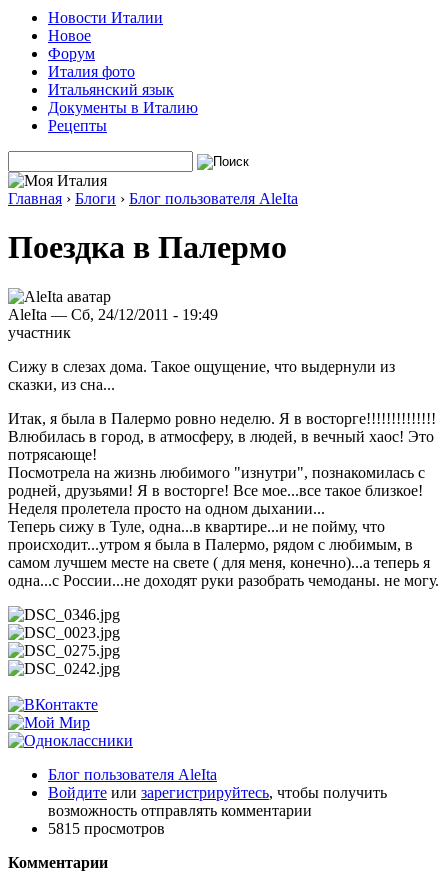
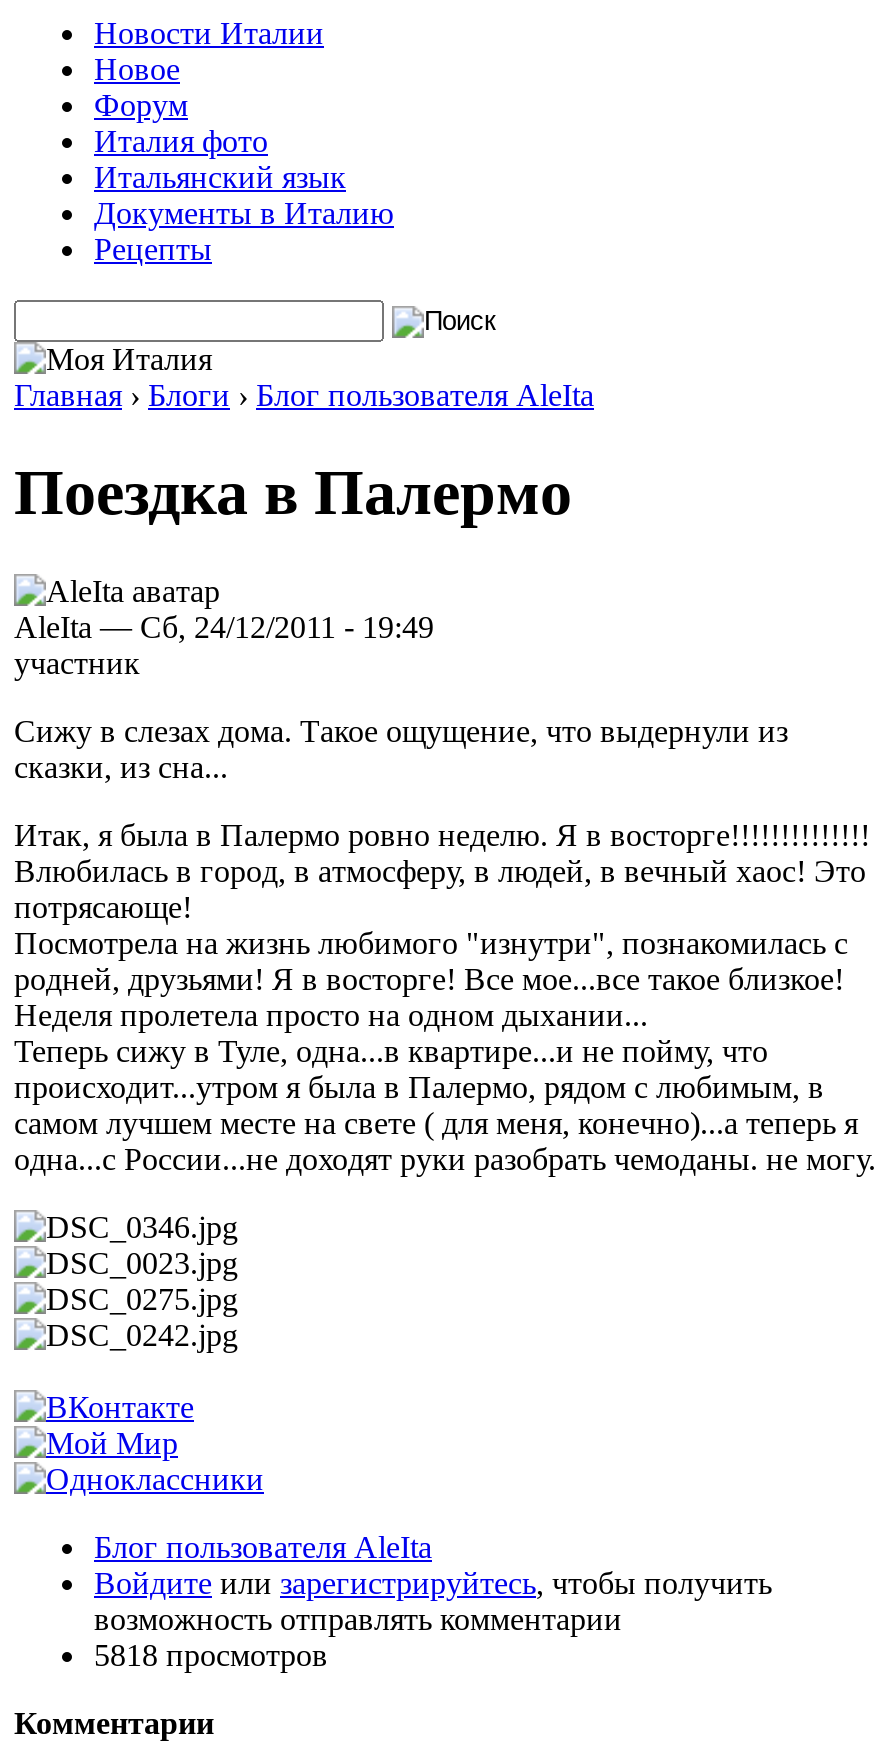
- 5815 просмотров
+ 5818 просмотров
